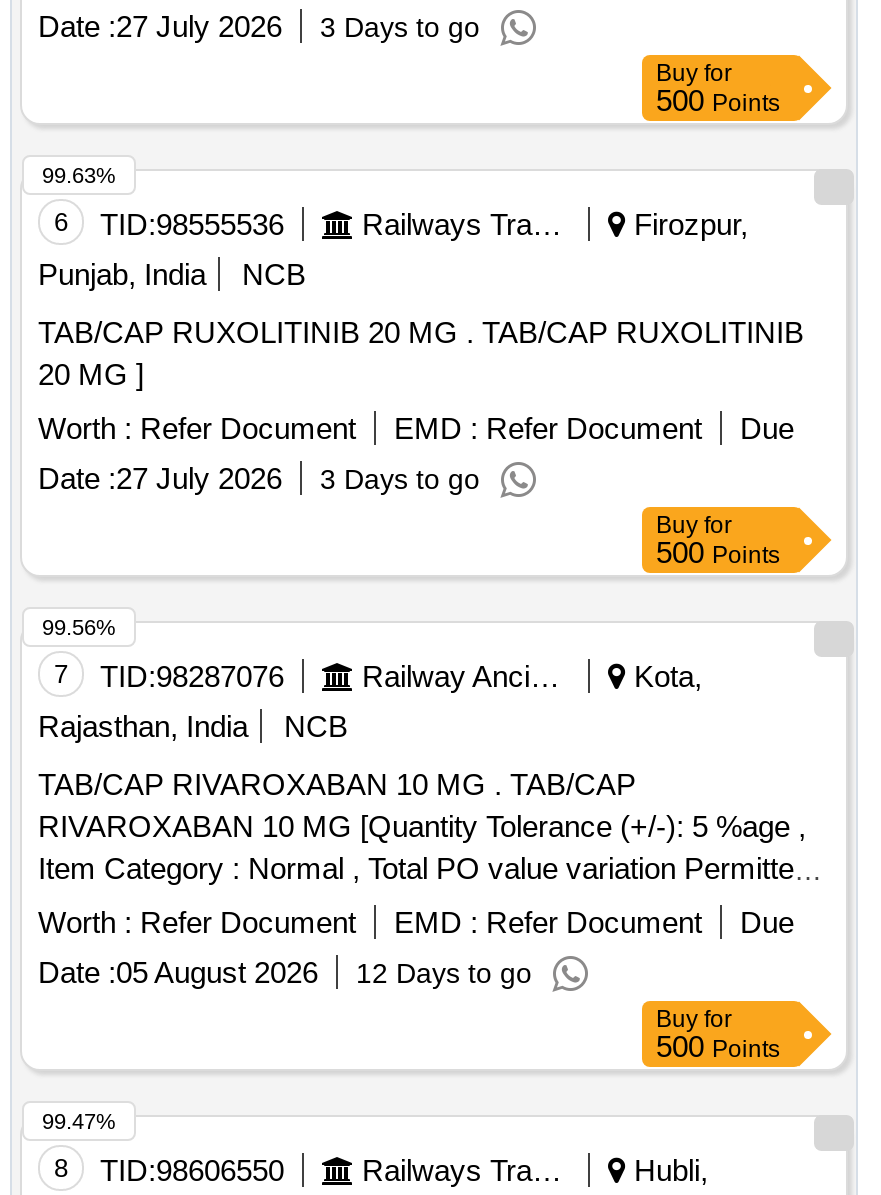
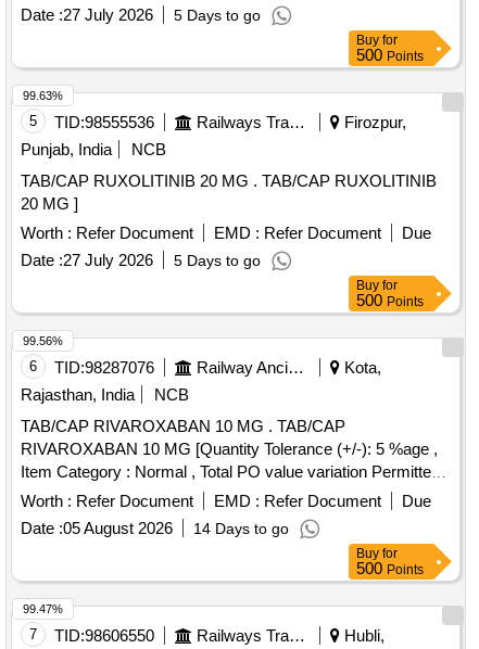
- Date : 27 July 2026 3 Days to go
+ Date : 27 July 2026 5 Days to go

- 6 TID:98555536
+ 5 TID:98555536

- Date : 27 July 2026 3 Days to go
+ Date : 27 July 2026 5 Days to go

- 7 TID:98287076
+ 6 TID:98287076

- Date : 05 August 2026 12 Days to go
+ Date : 05 August 2026 14 Days to go

- 8 TID:98606550
+ 7 TID:98606550
